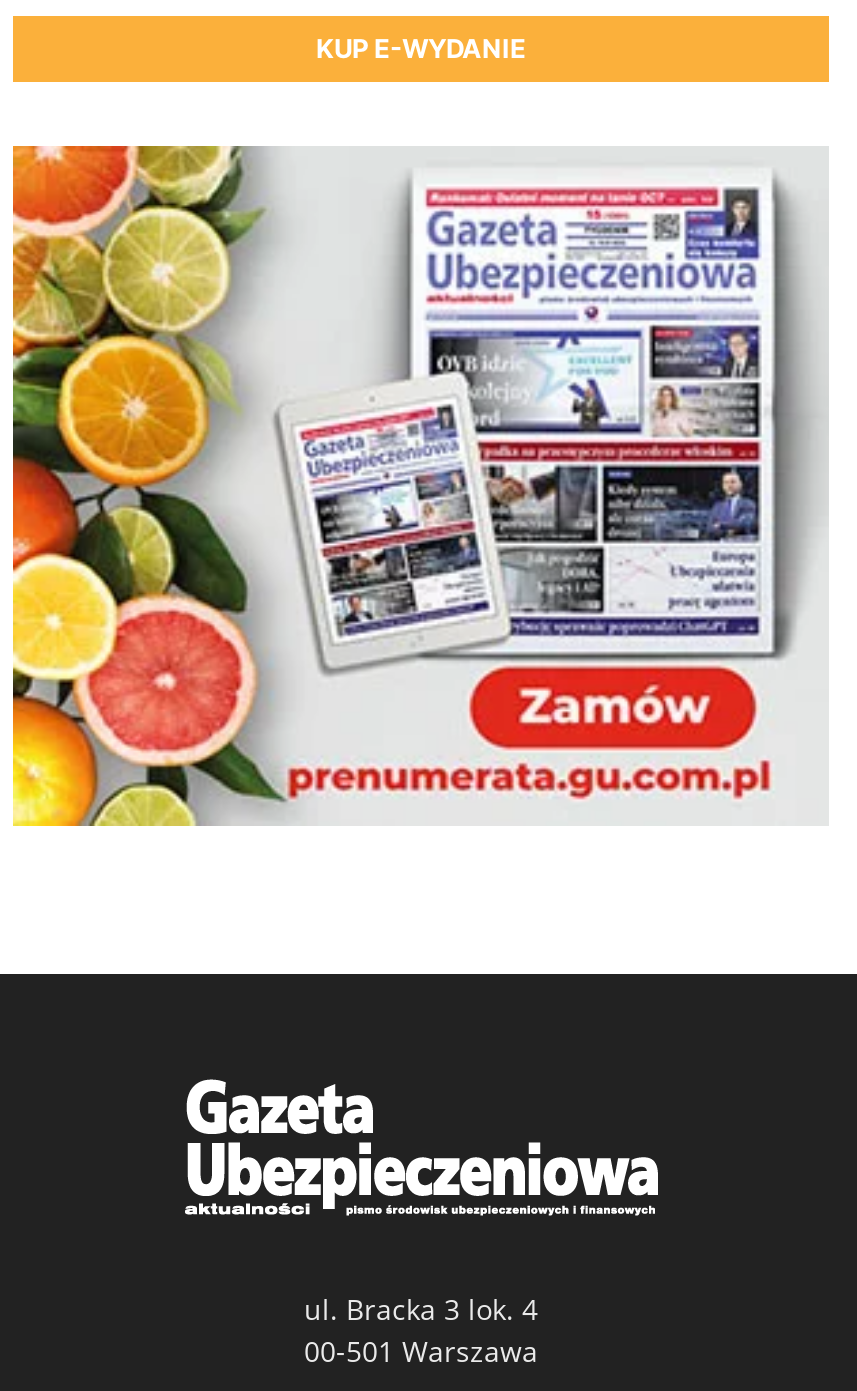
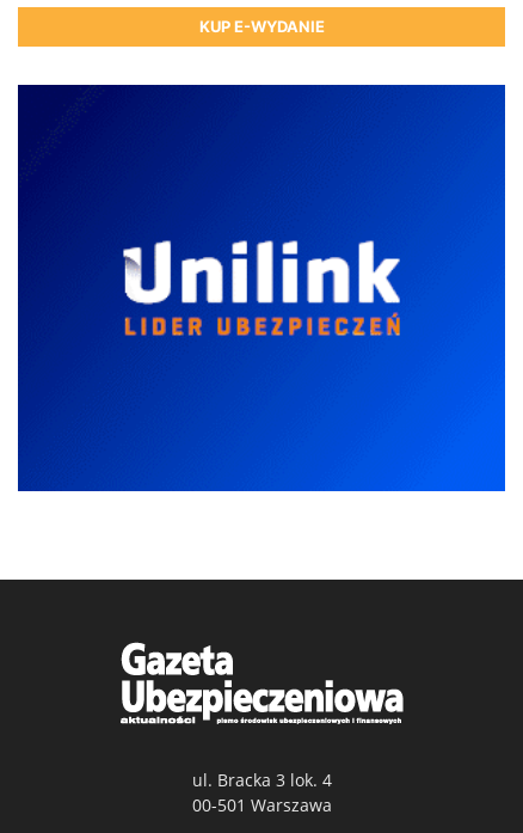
- [image]
+ [image]
